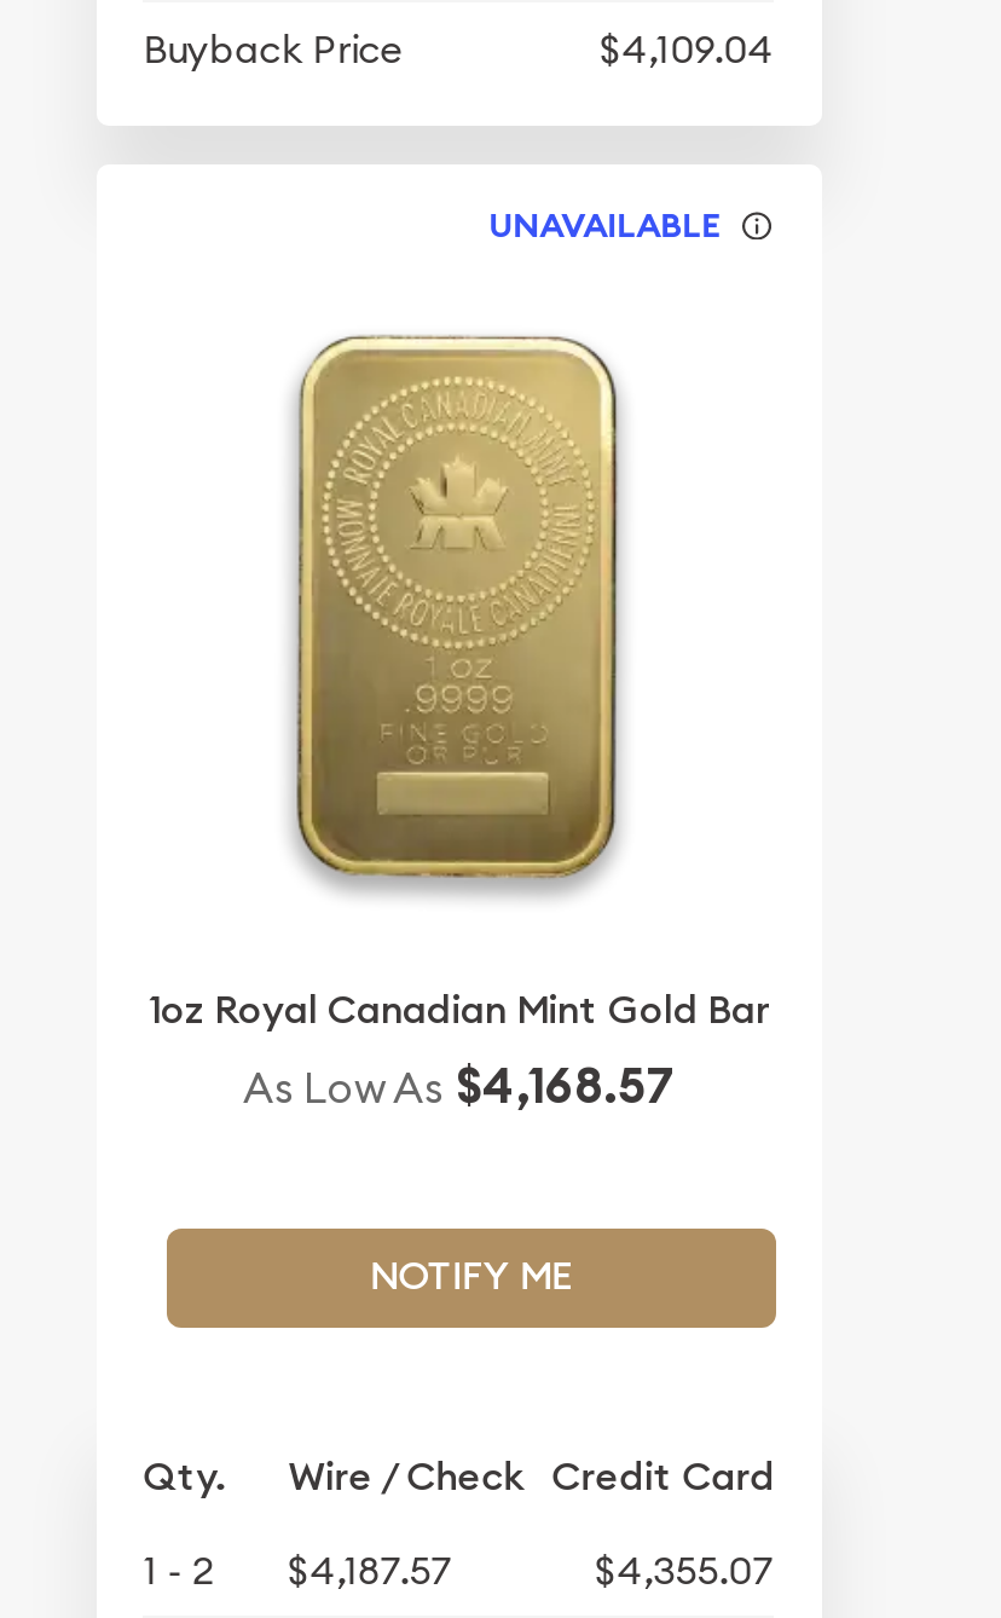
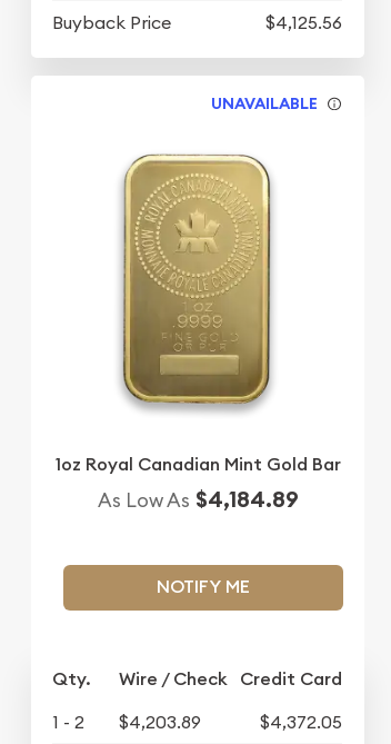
- $4,109.04
+ $4,125.56

- As Low As $4,168.57
+ As Low As $4,184.89

- 1 - 2 $4,187.57
+ 1 - 2 $4,203.89

- $4,355.07
+ $4,372.05
